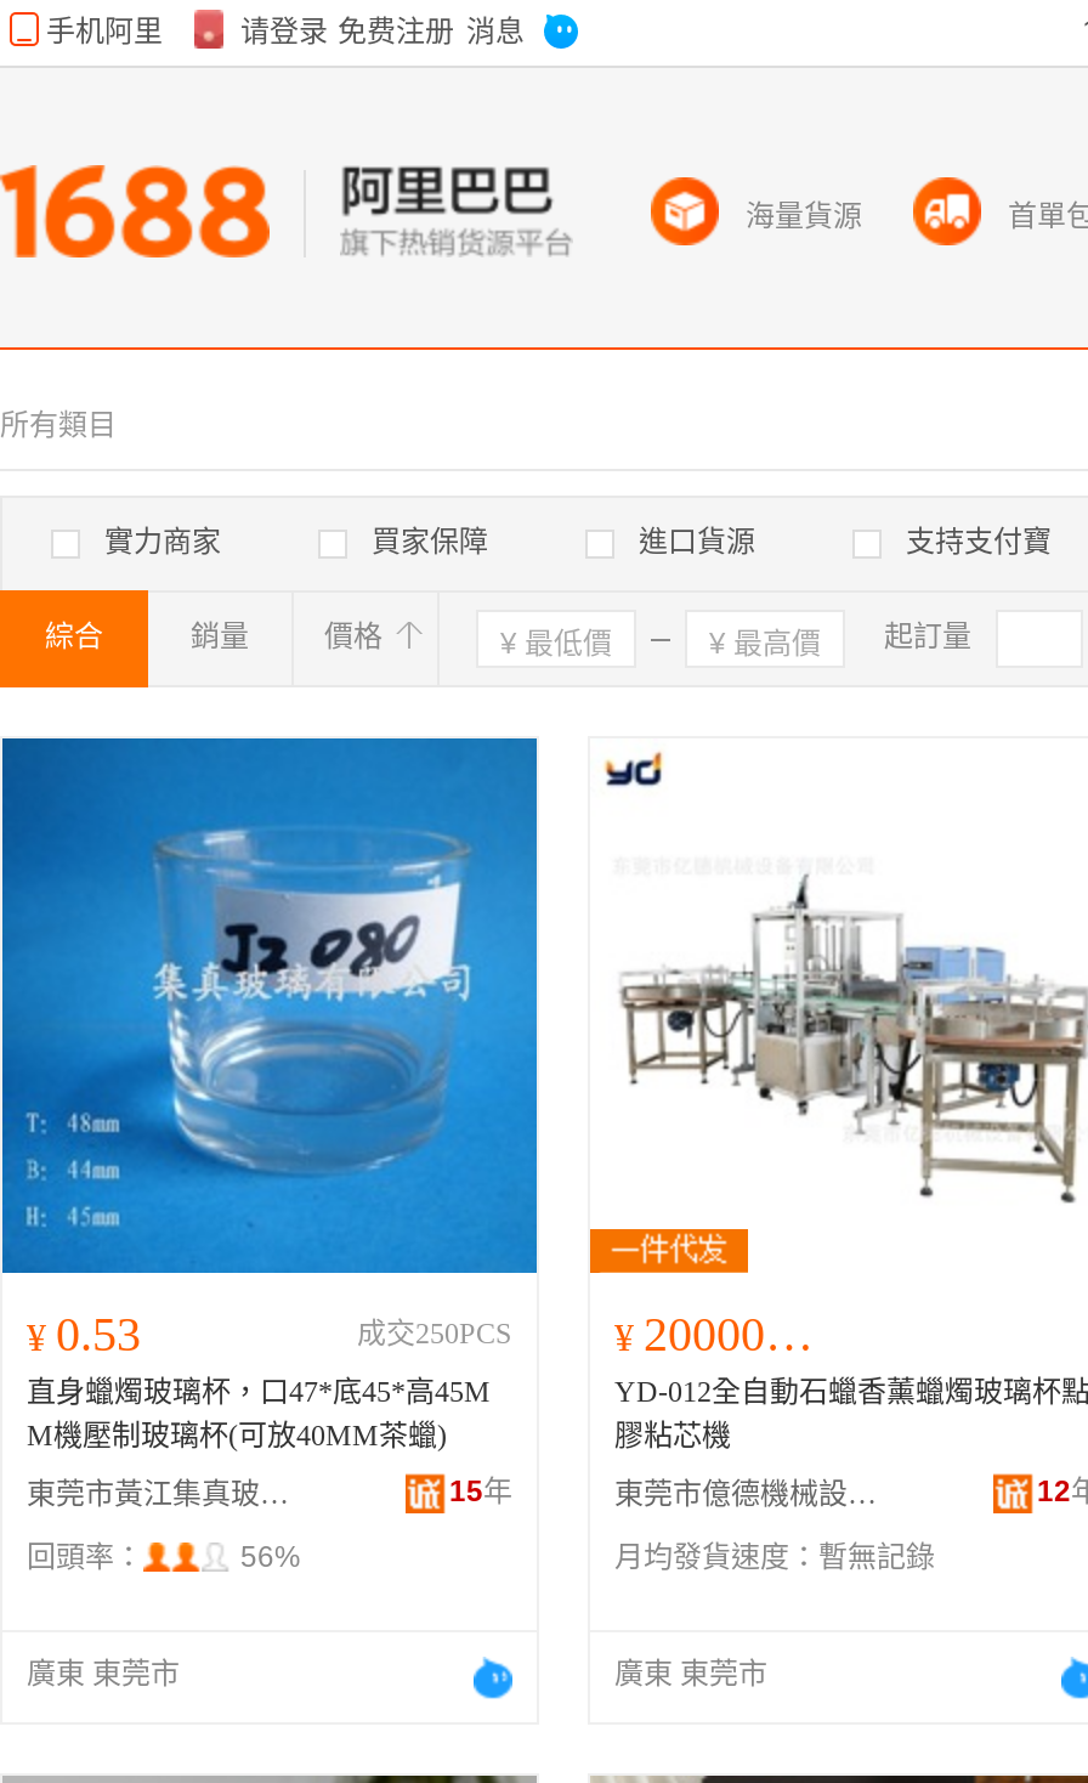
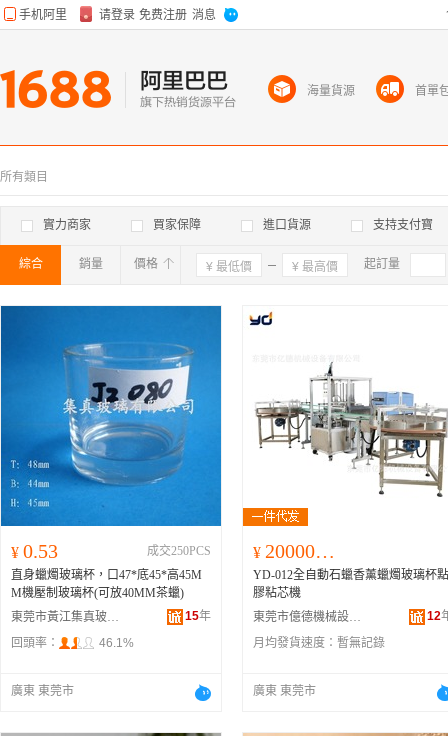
- 56%
+ 46.1%
